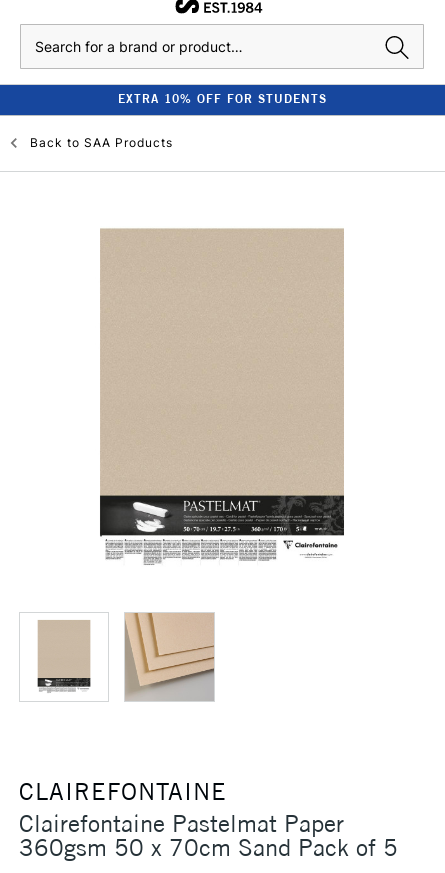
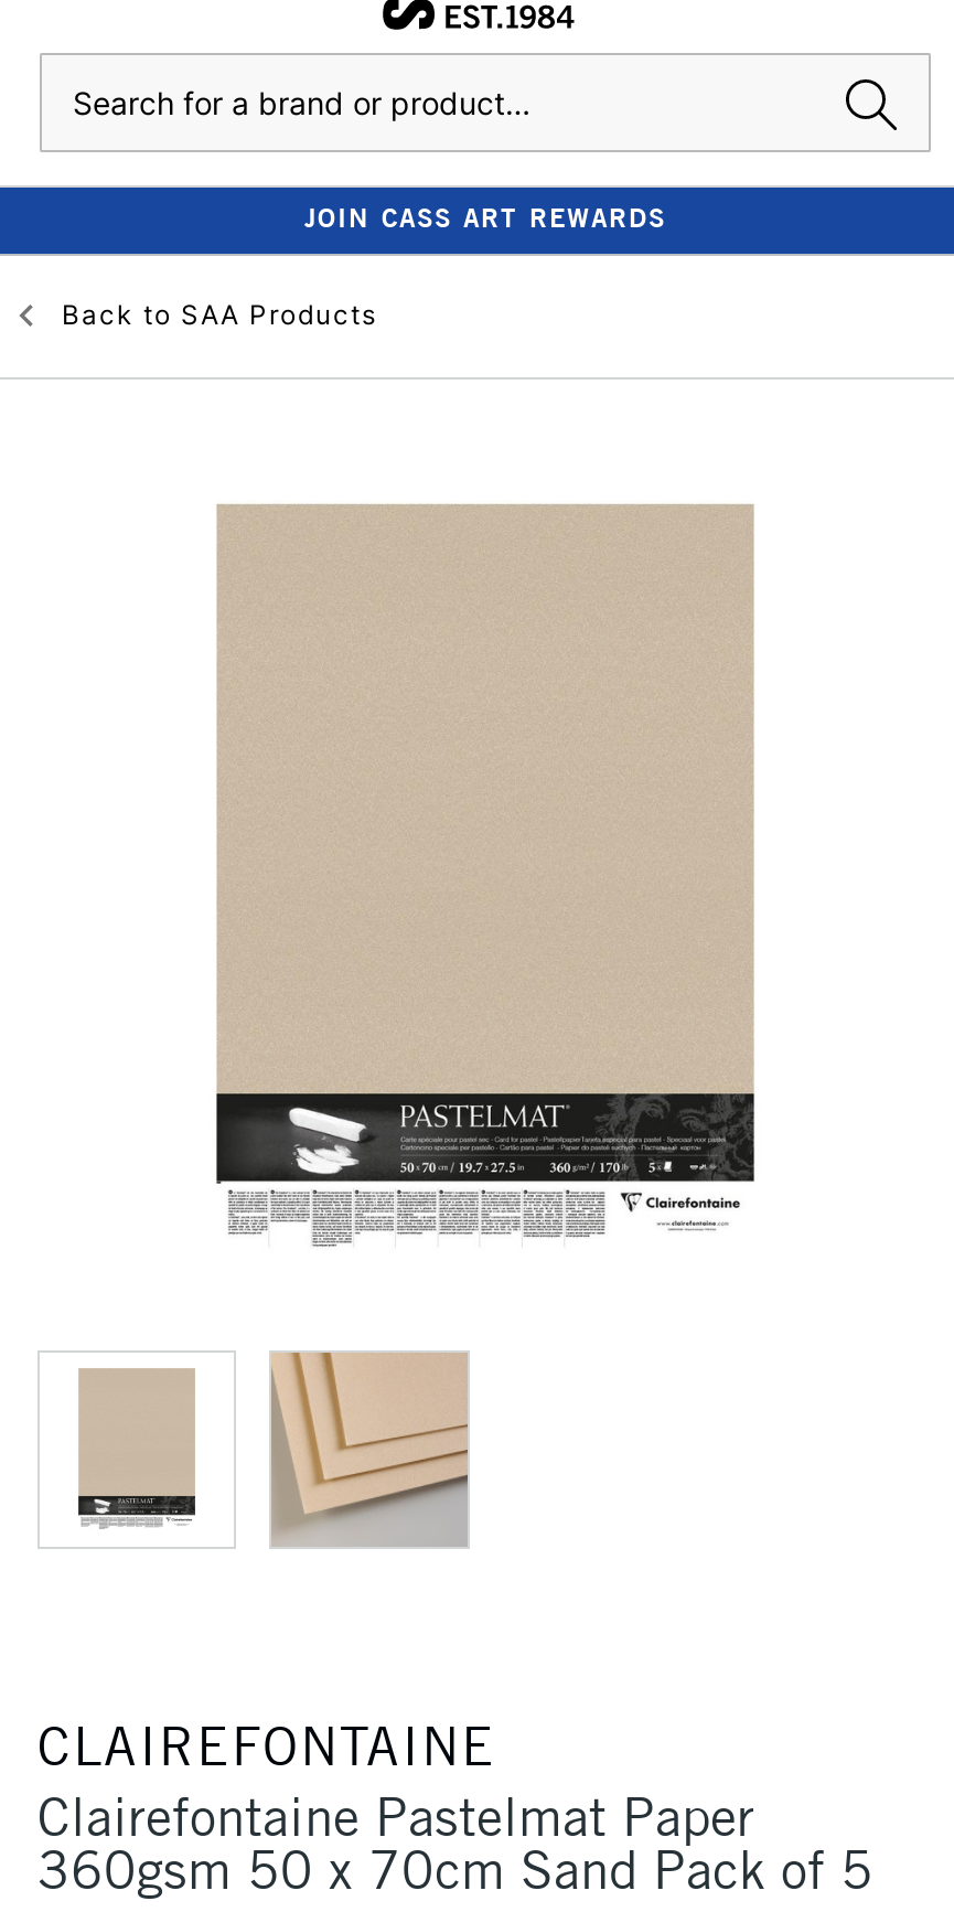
- EXTRA 10% OFF FOR STUDENTS
+ JOIN CASS ART REWARDS
